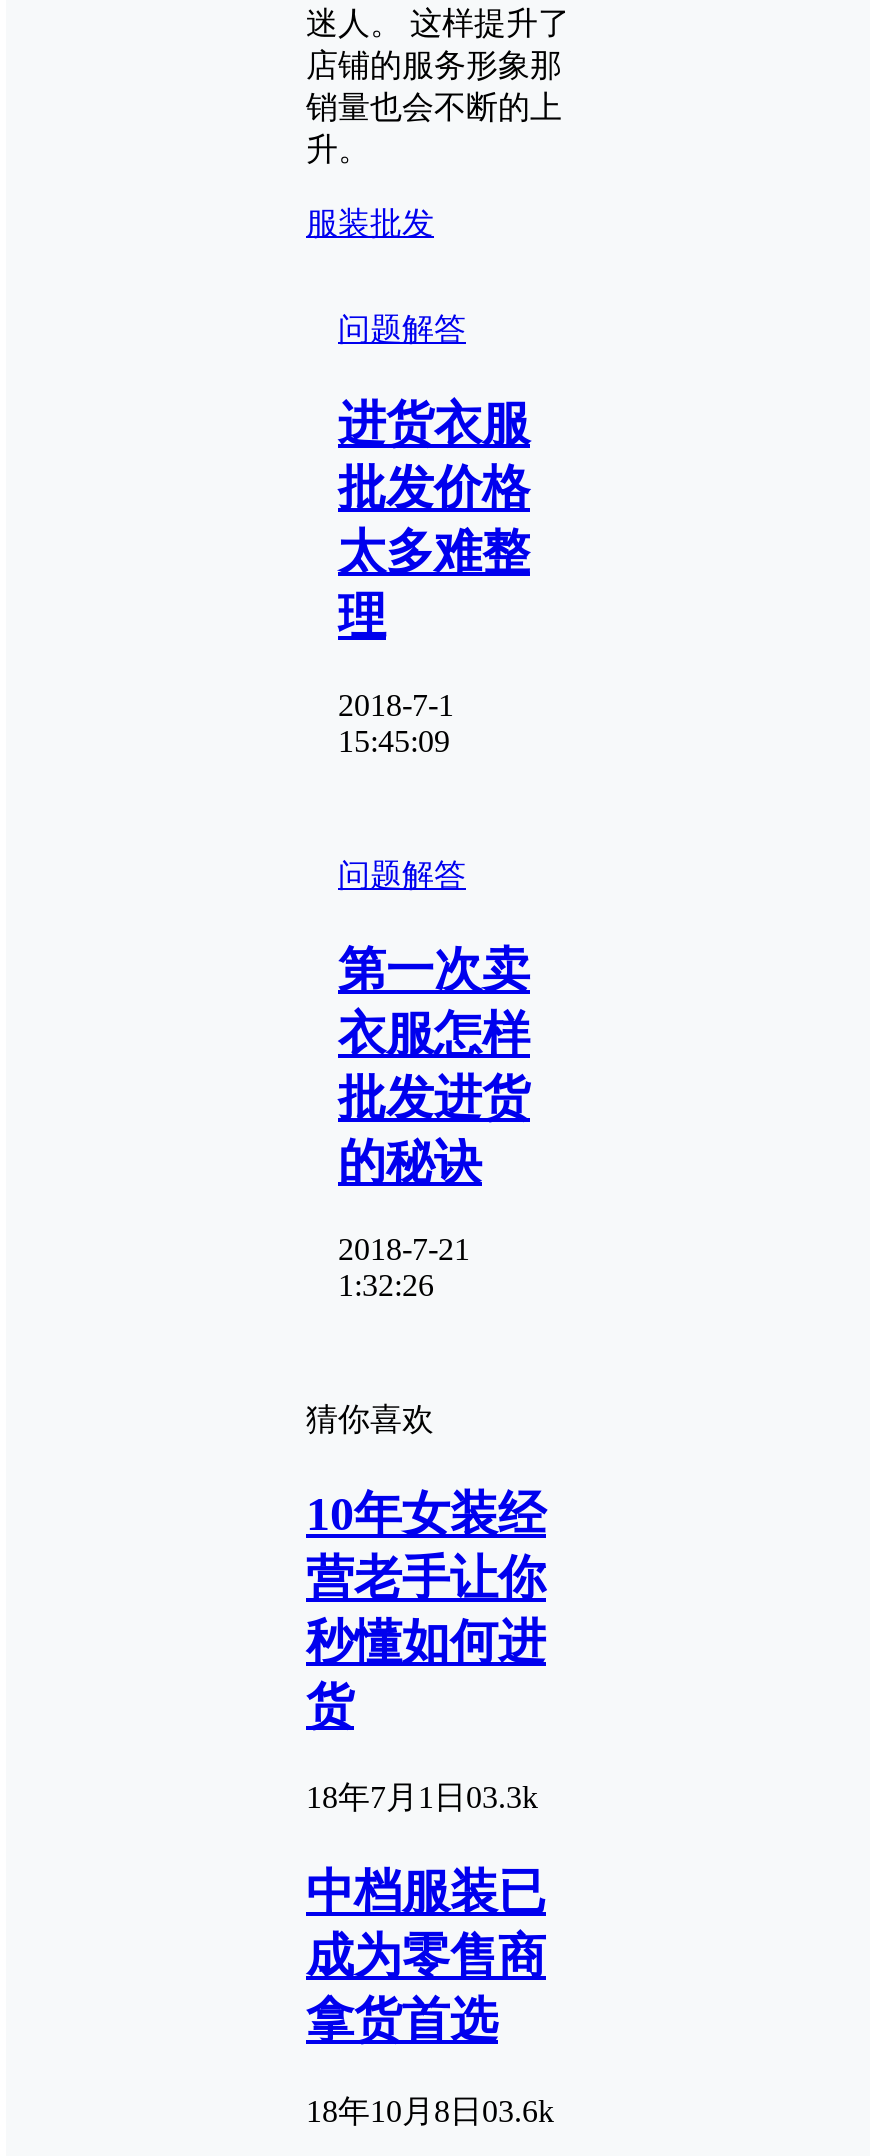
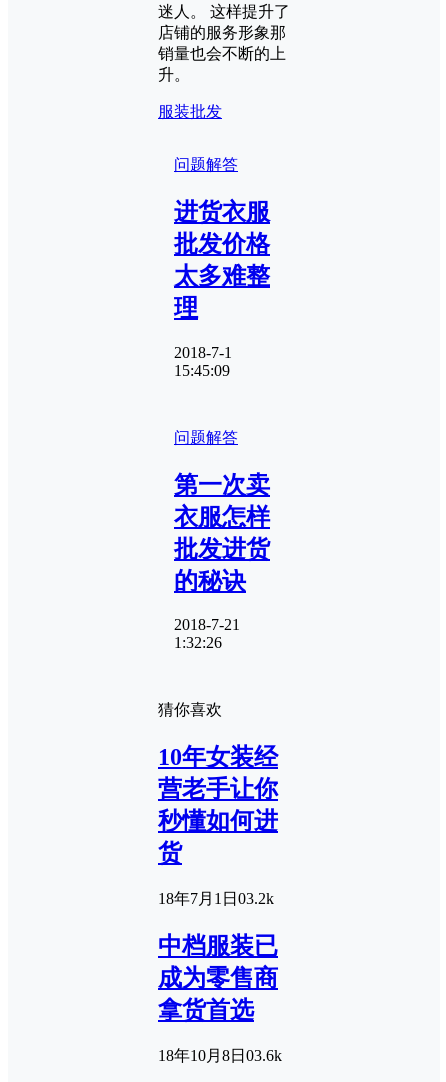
- 18年7月1日03.3k
+ 18年7月1日03.2k
